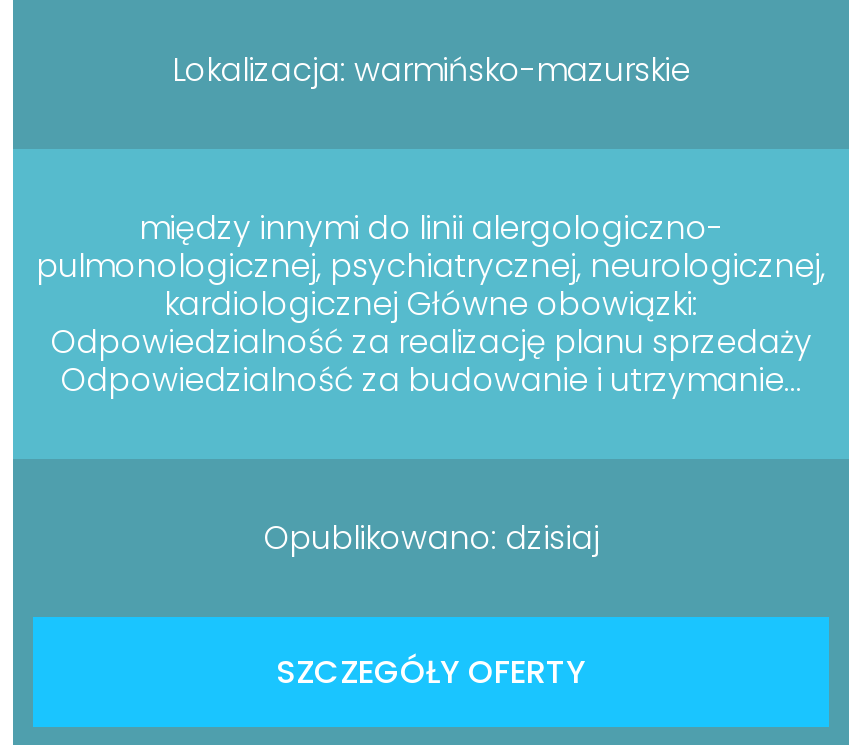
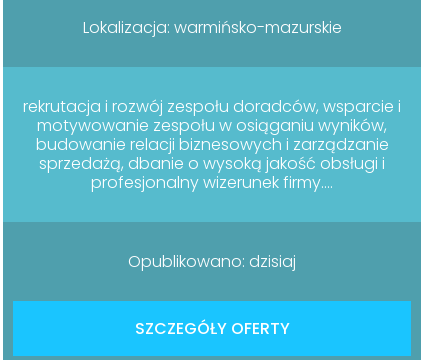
- między innymi do linii alergologiczno-
- pulmonologicznej, psychiatrycznej, neurologicznej,
- kardiologicznej Główne obowiązki:
- Odpowiedzialność za realizację planu sprzedaży
- Odpowiedzialność za budowanie i utrzymanie...
+ rekrutacja i rozwój zespołu doradców, wsparcie i
+ motywowanie zespołu w osiąganiu wyników,
+ budowanie relacji biznesowych i zarządzanie
+ sprzedażą, dbanie o wysoką jakość obsługi i
+ profesjonalny wizerunek firmy....
